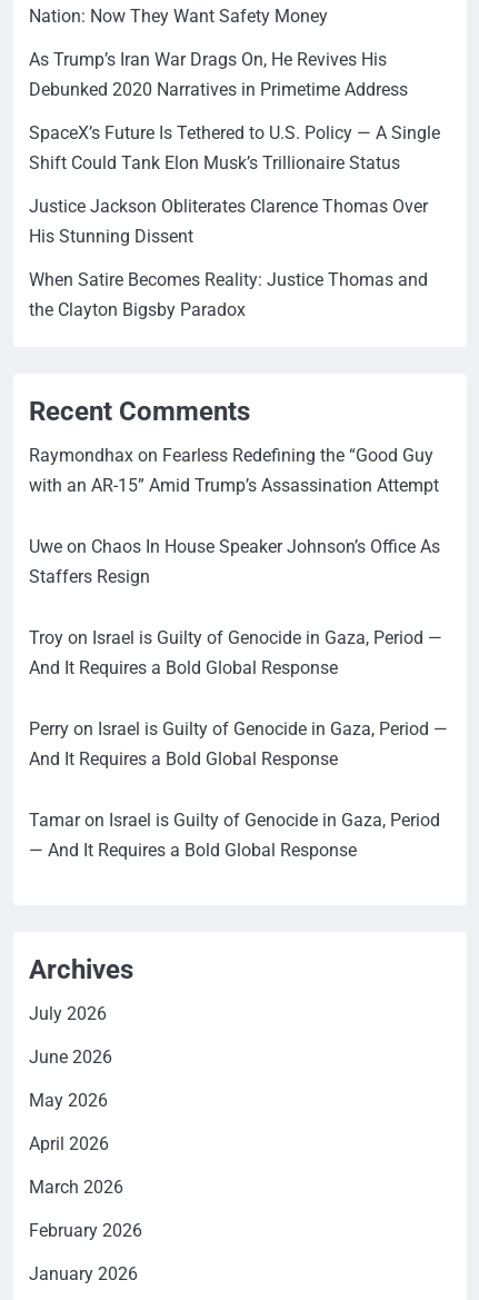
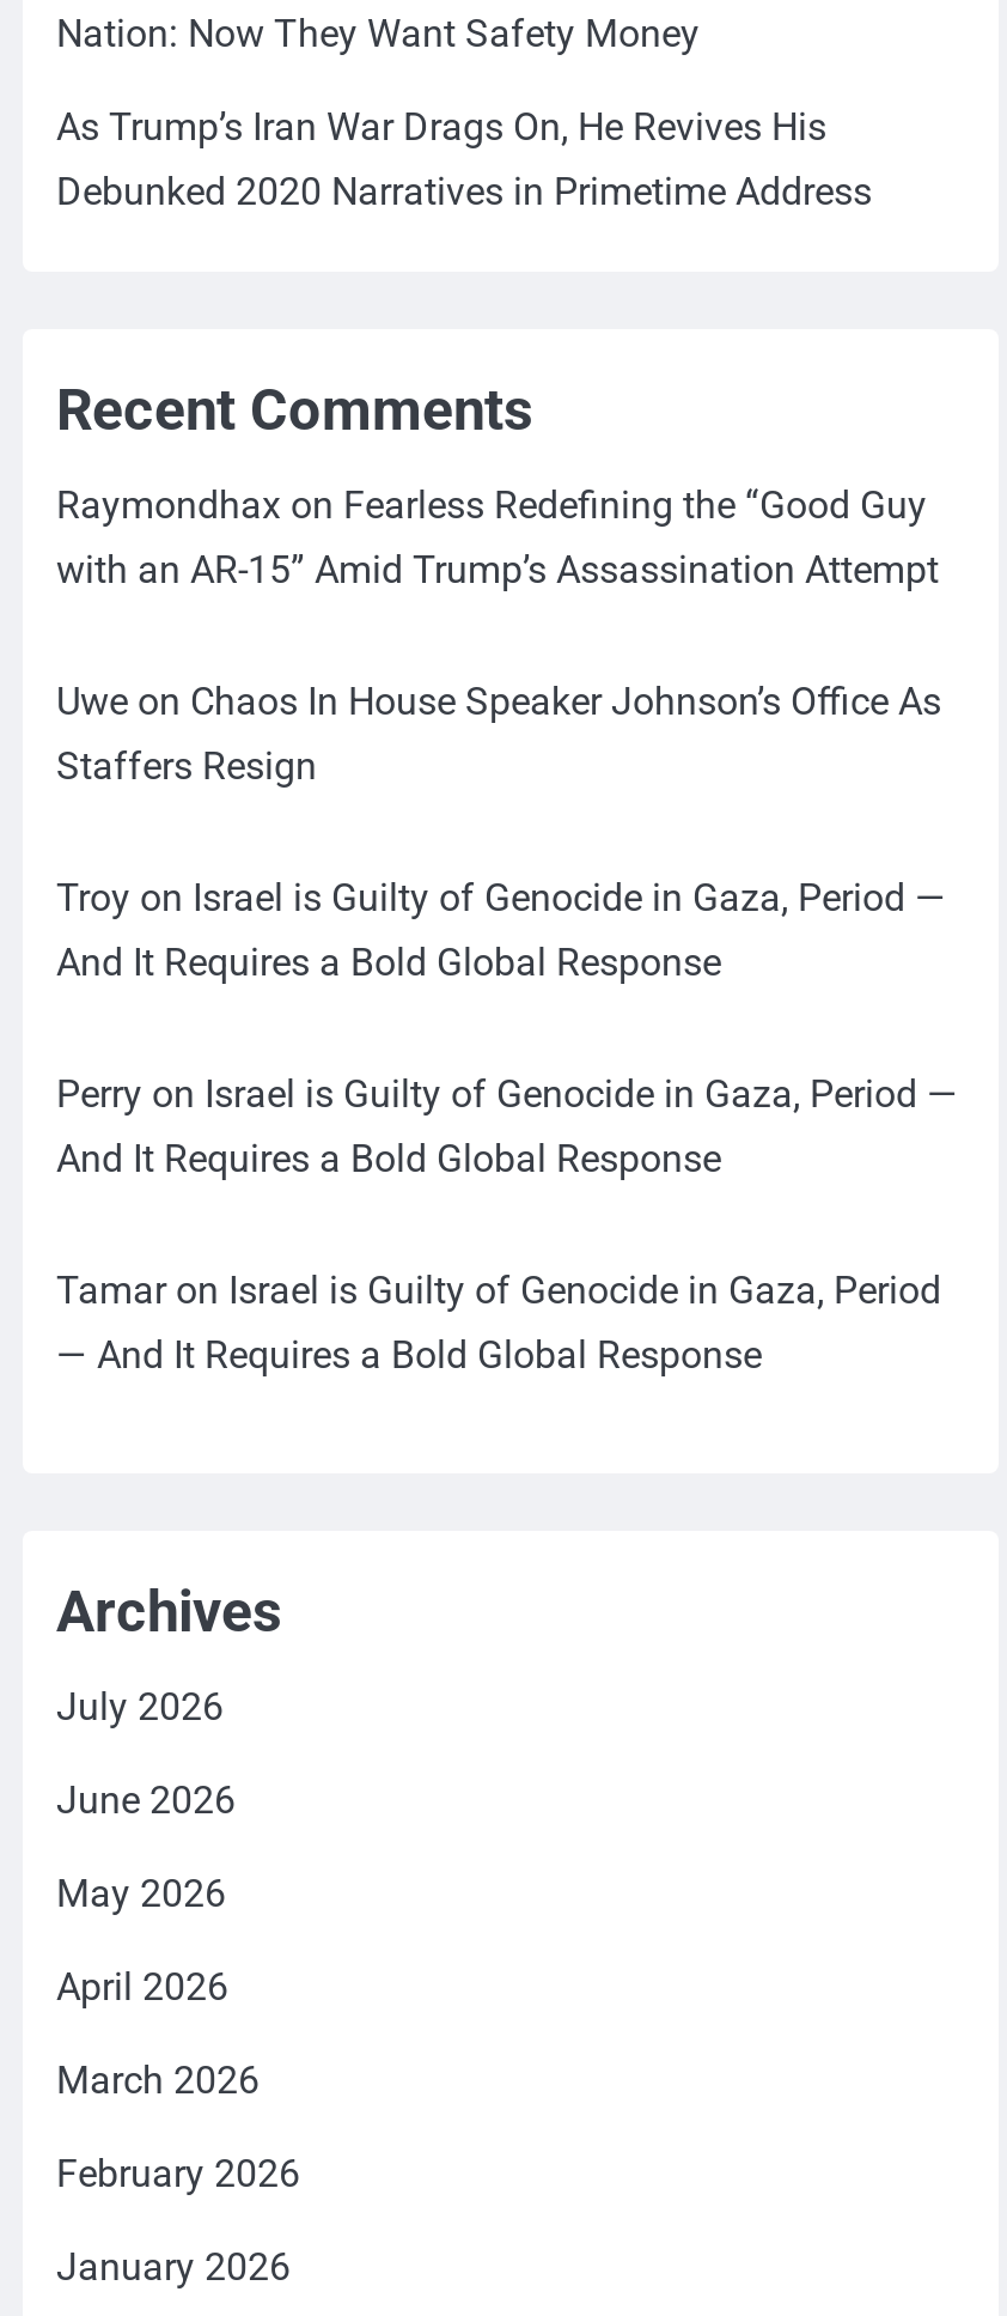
- SpaceX’s Future Is Tethered to U.S. Policy — A Single
- Shift Could Tank Elon Musk’s Trillionaire Status
- Justice Jackson Obliterates Clarence Thomas Over
- His Stunning Dissent
- When Satire Becomes Reality: Justice Thomas and
- the Clayton Bigsby Paradox
